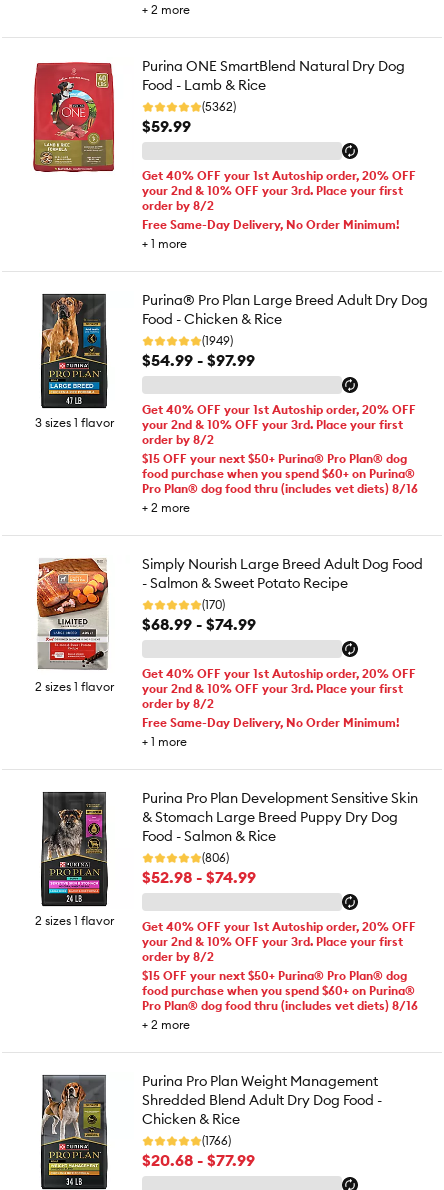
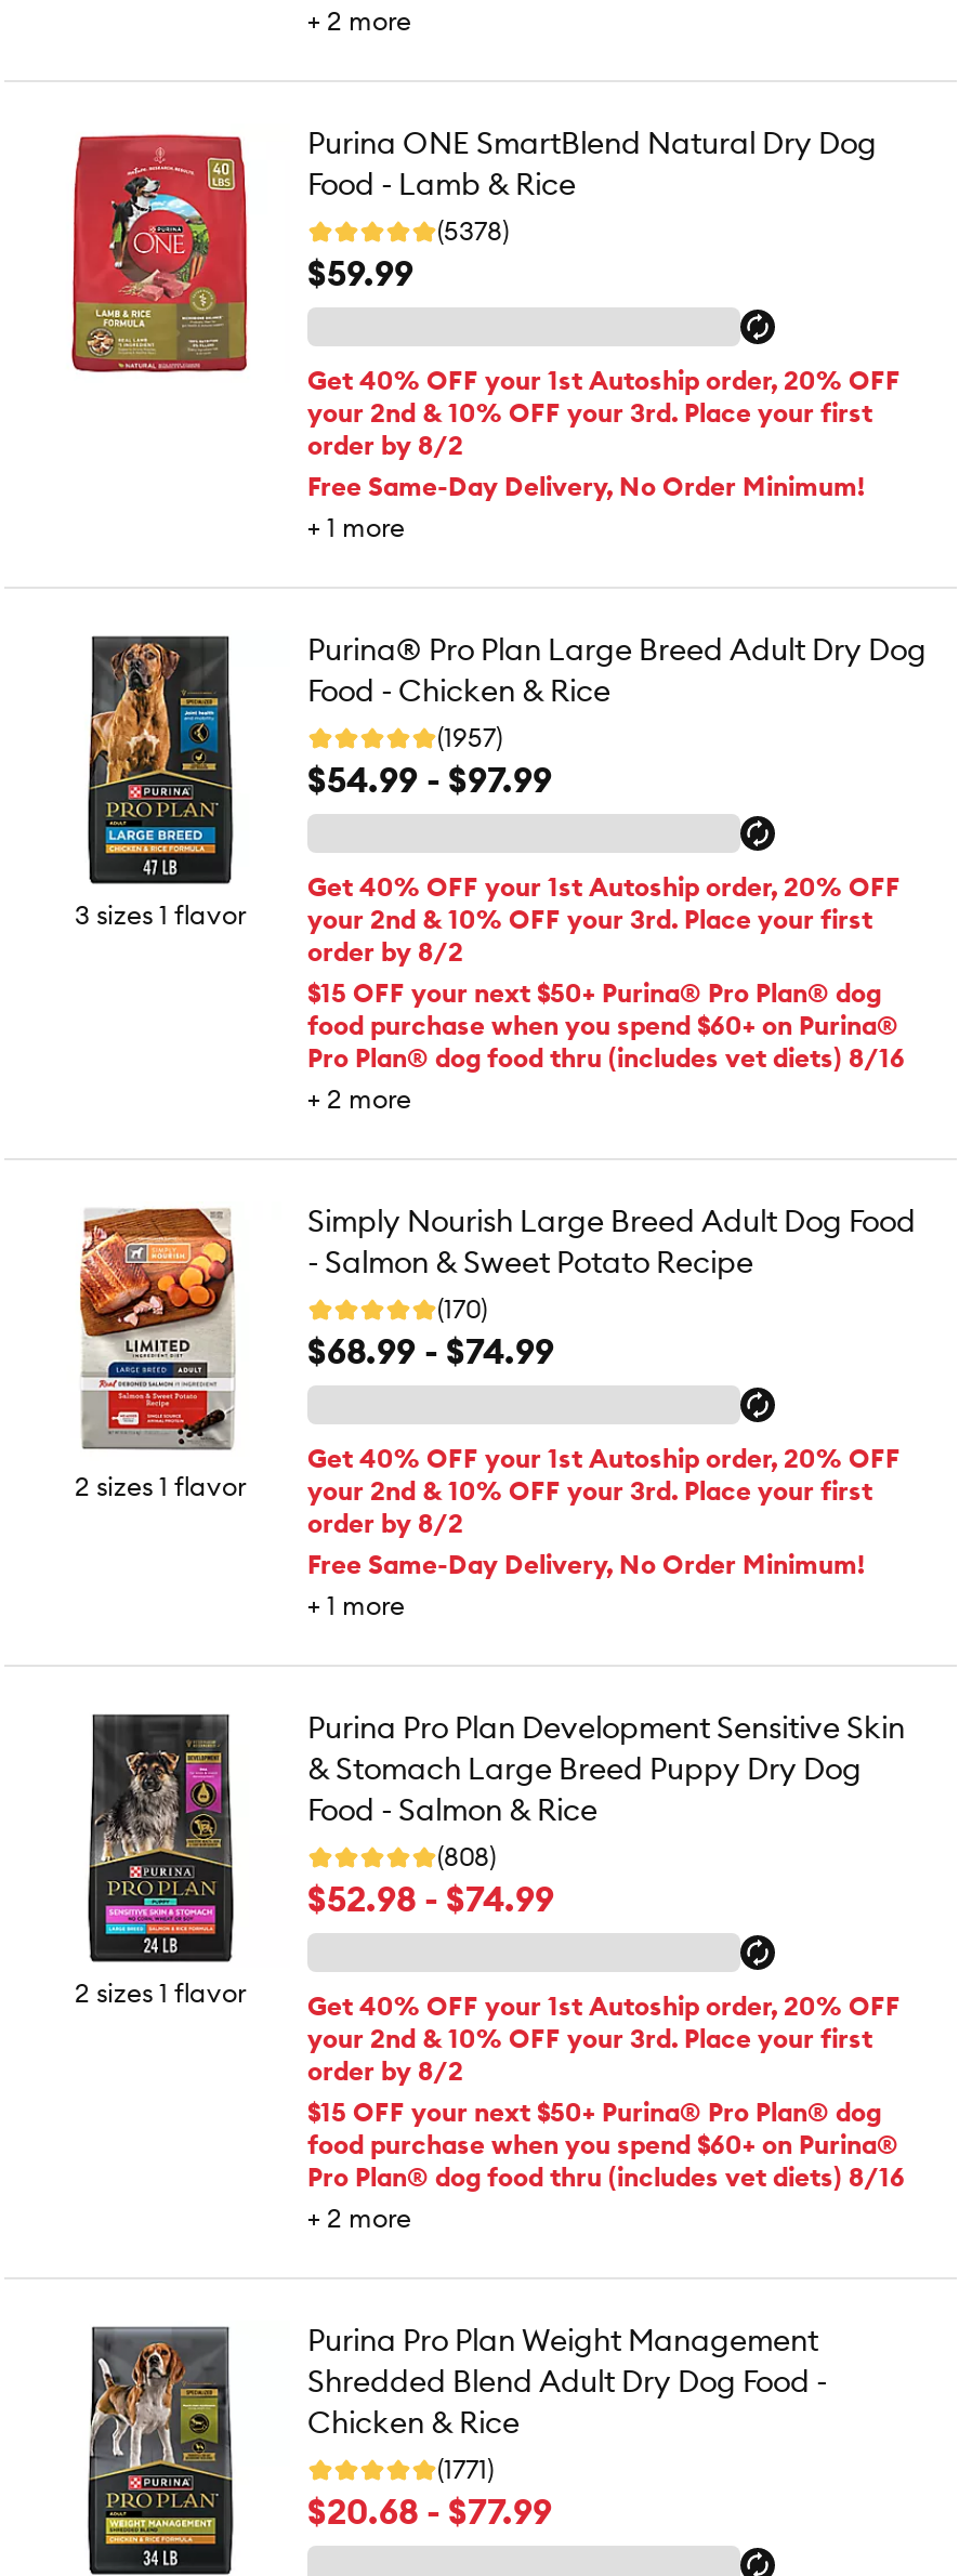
- (5362)
+ (5378)

- (1949)
+ (1957)

- (806)
+ (808)

- (1766)
+ (1771)
